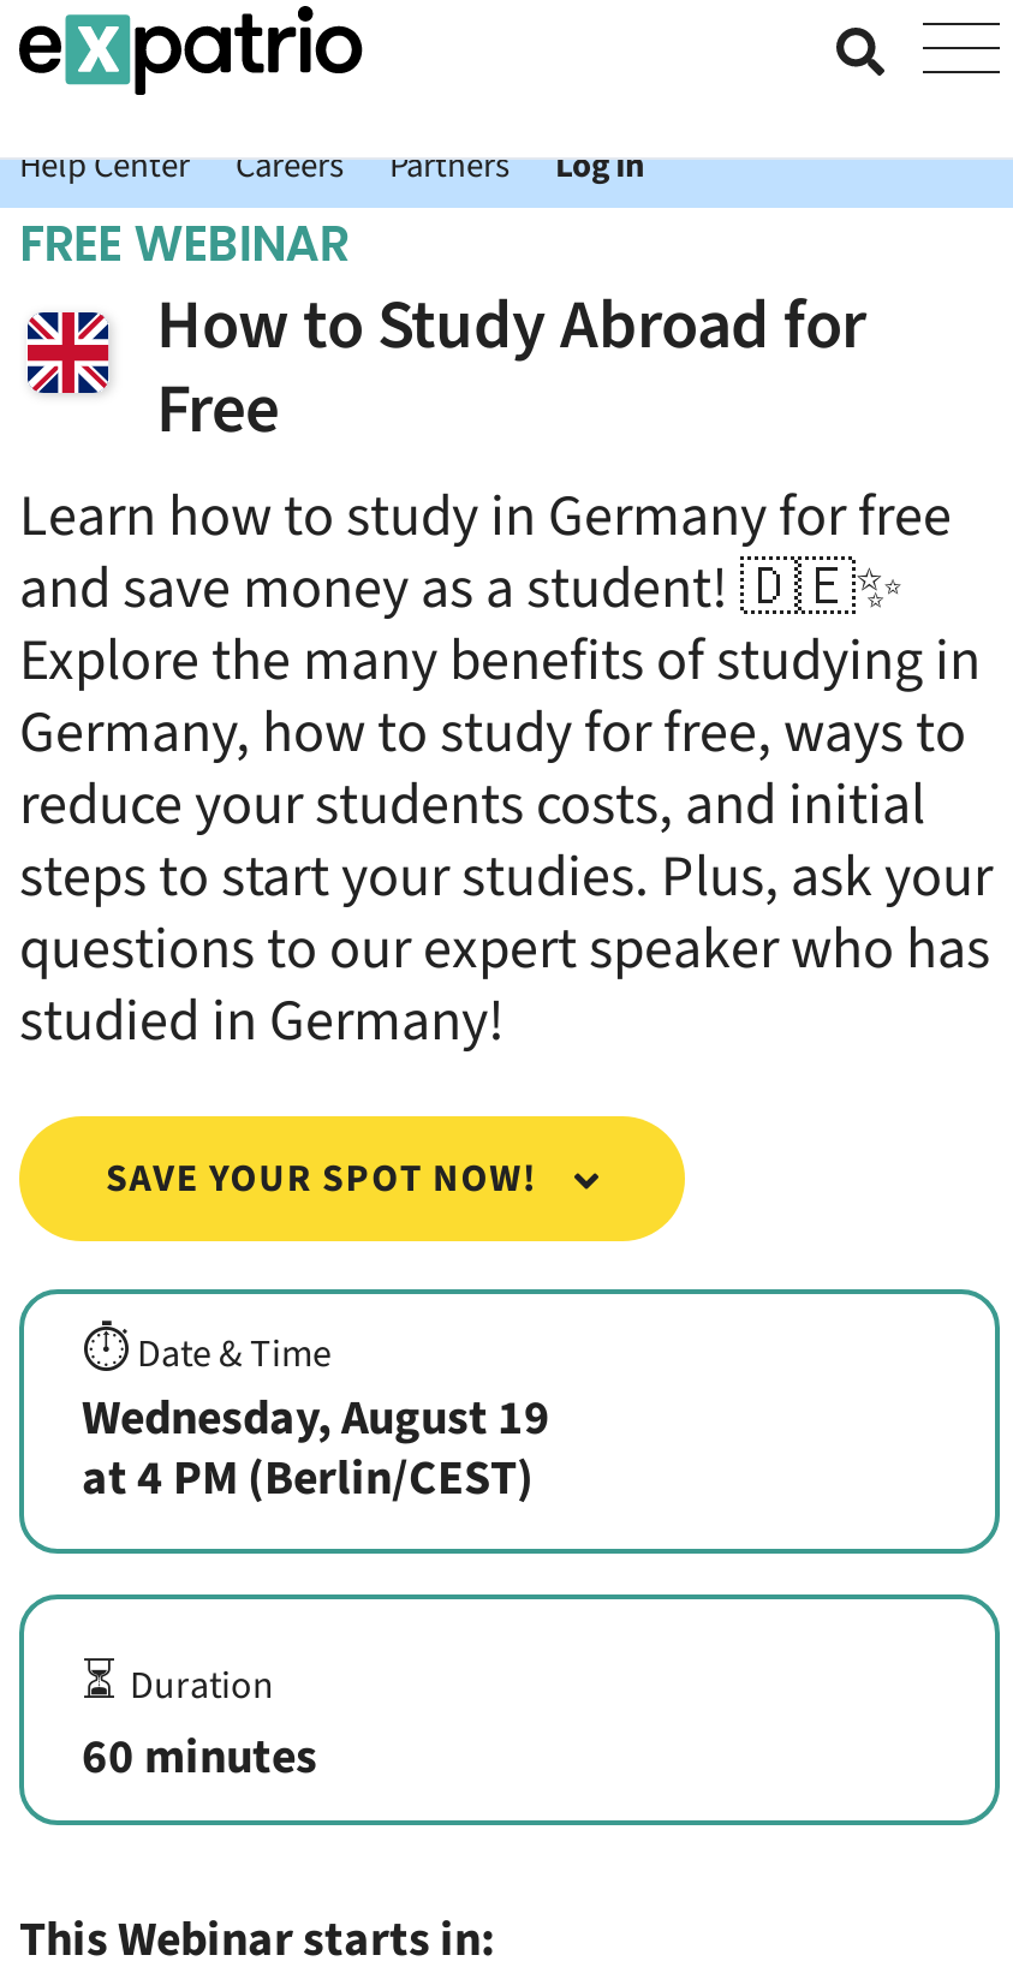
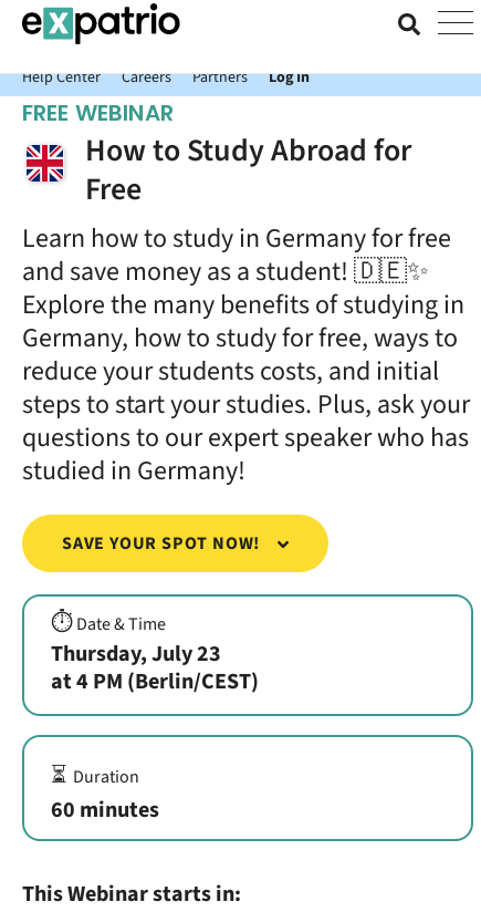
- Wednesday, August 19
+ Thursday, July 23
